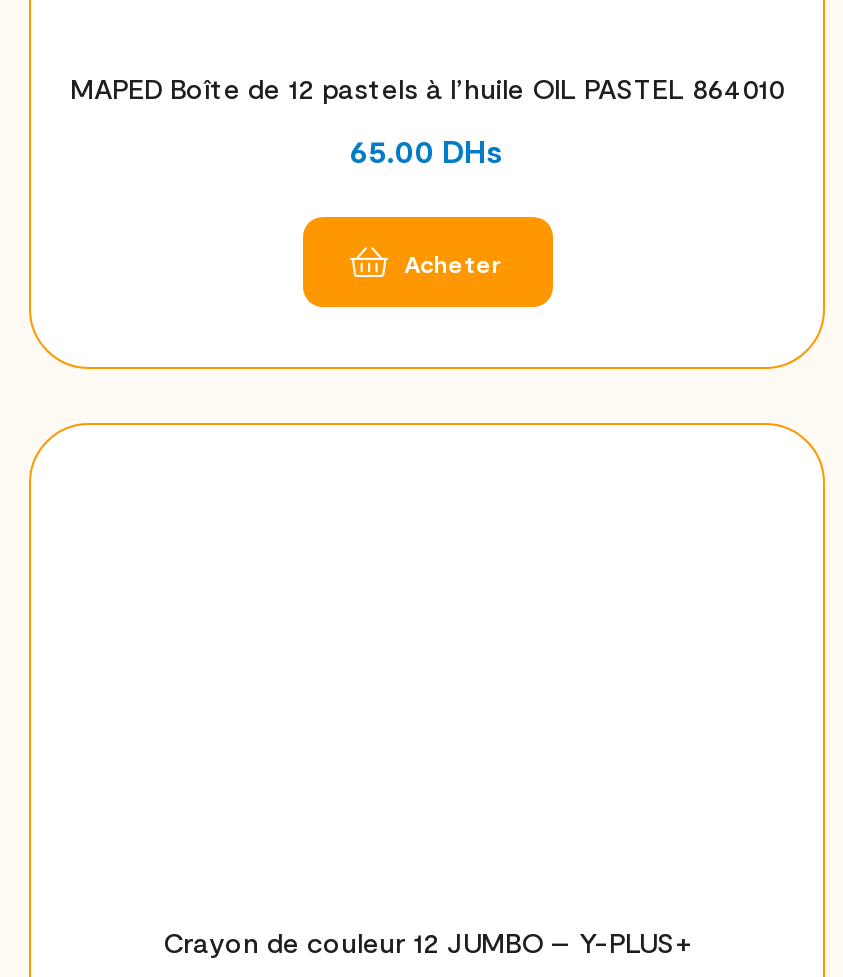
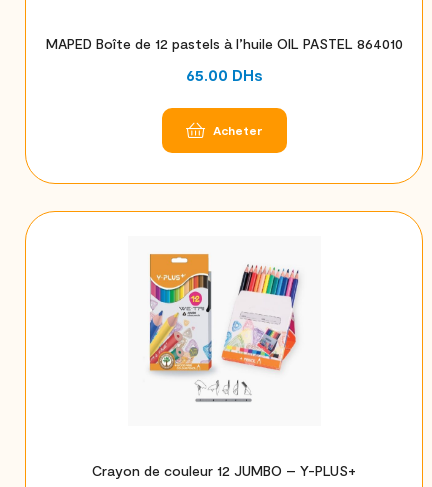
+ [image]
